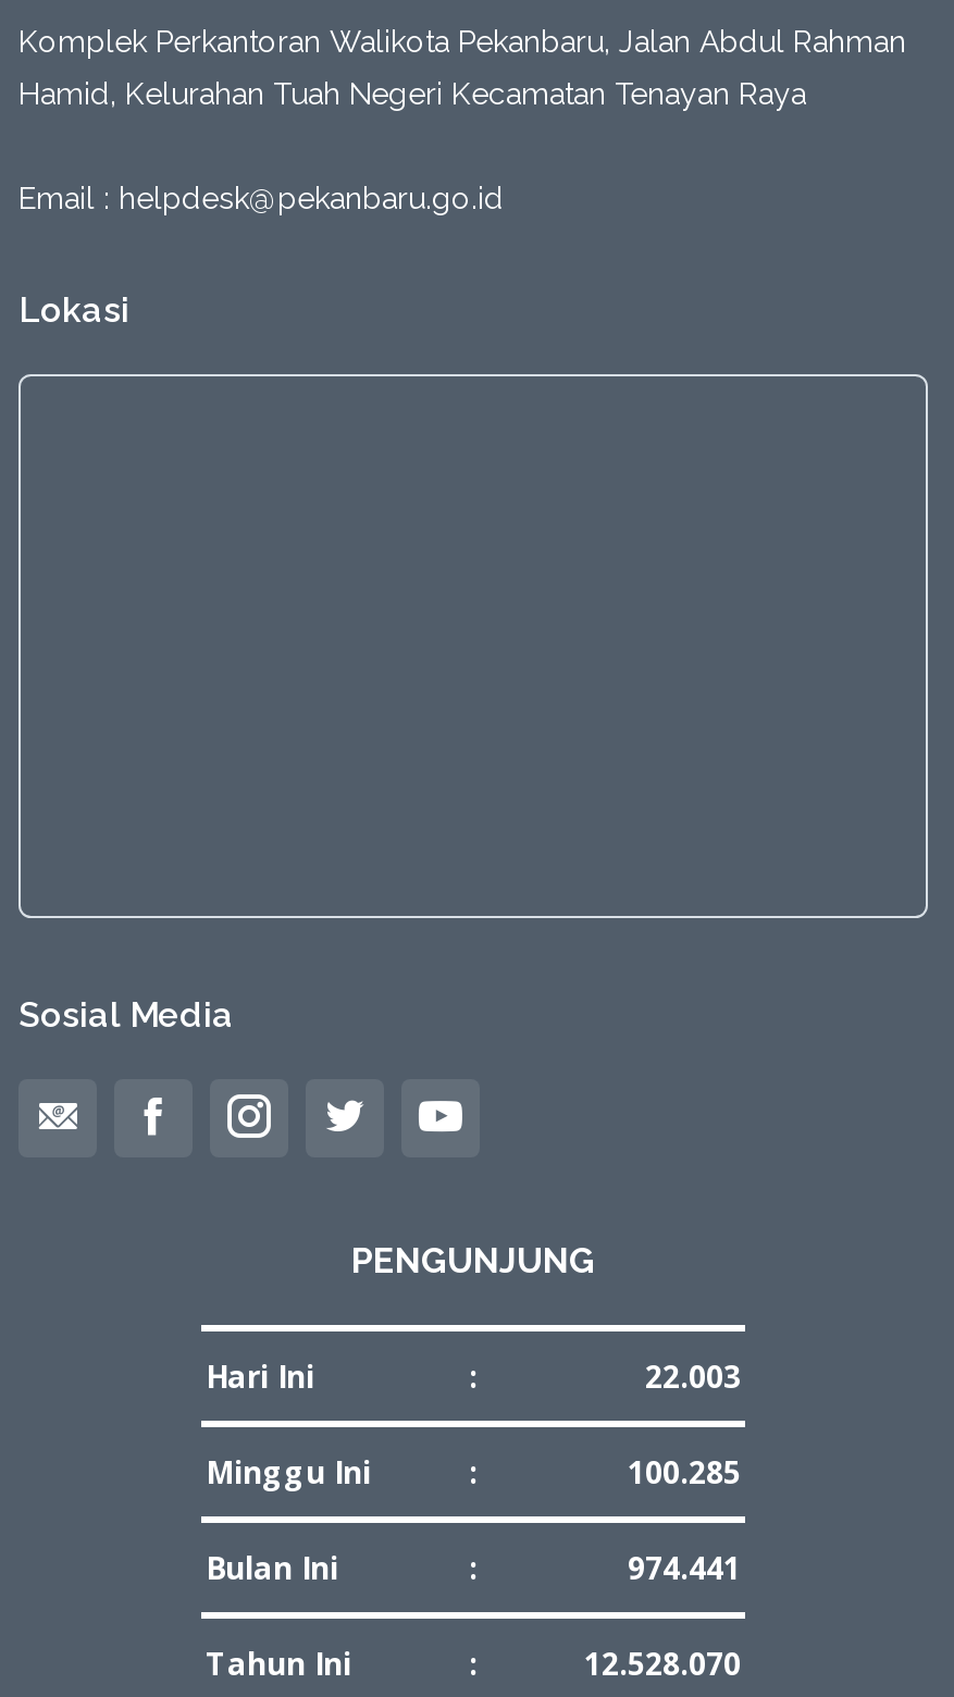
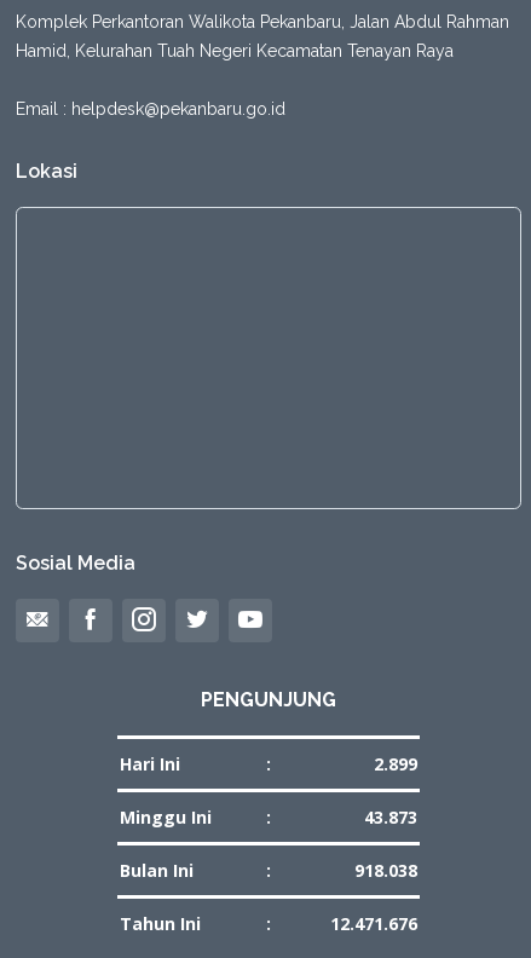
- 22.003
+ 2.899

- 100.285
+ 43.873

- 974.441
+ 918.038

- 12.528.070
+ 12.471.676
